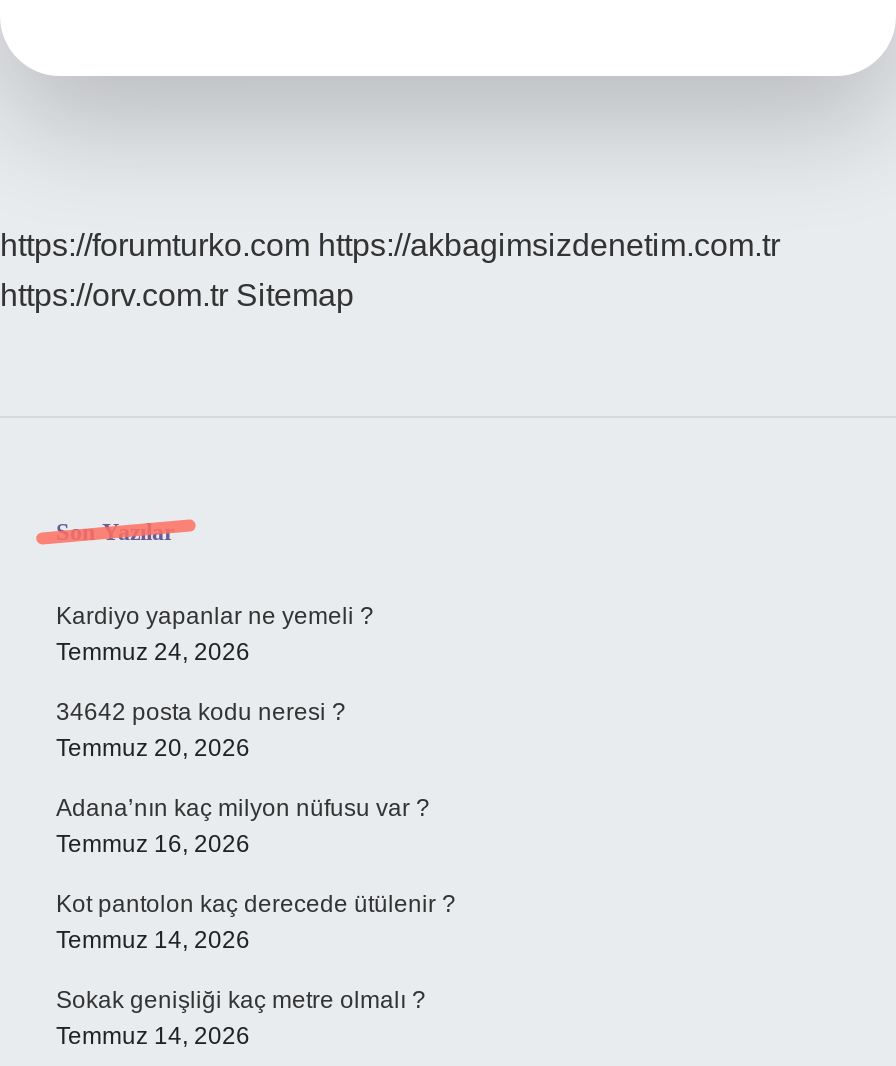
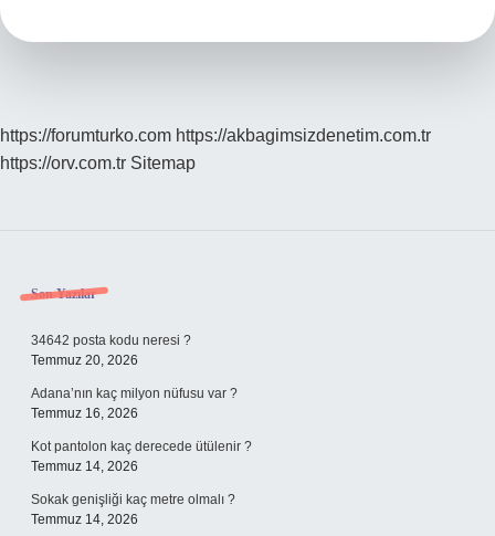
- Kardiyo yapanlar ne yemeli ?
- Temmuz 24, 2026
